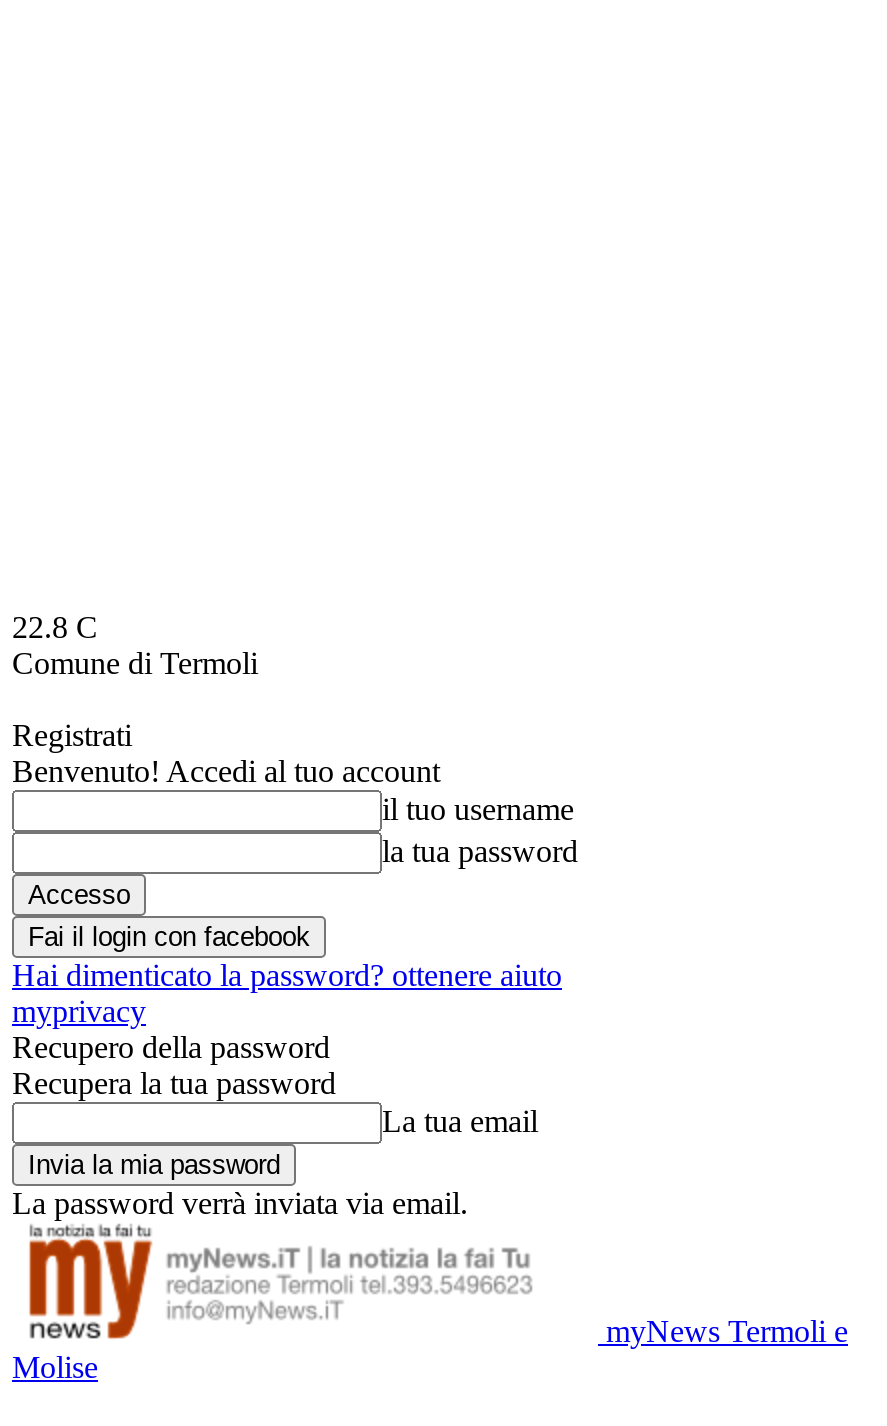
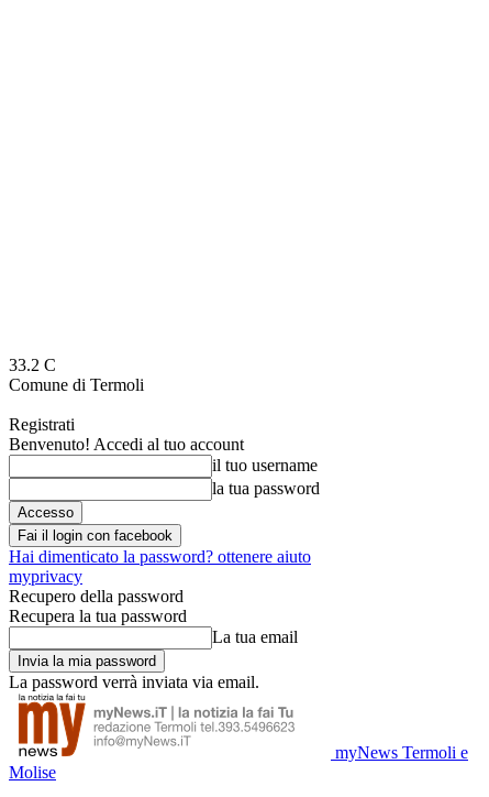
- 22.8 C
+ 33.2 C
